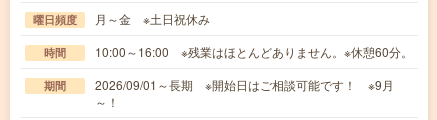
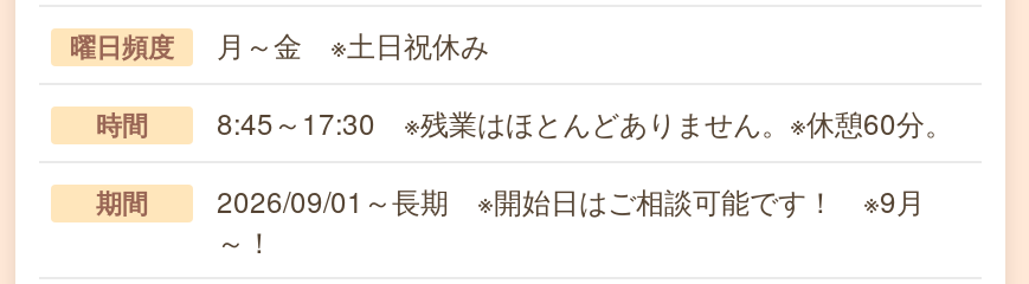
- 10:00～16:00 ※残業はほとんどありません。※休憩60分。
+ 8:45～17:30 ※残業はほとんどありません。※休憩60分。
